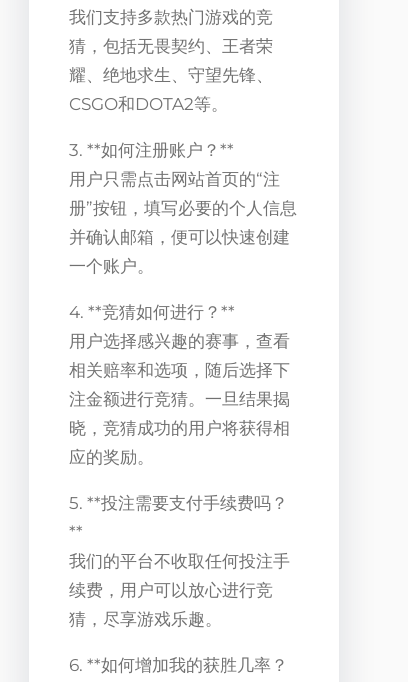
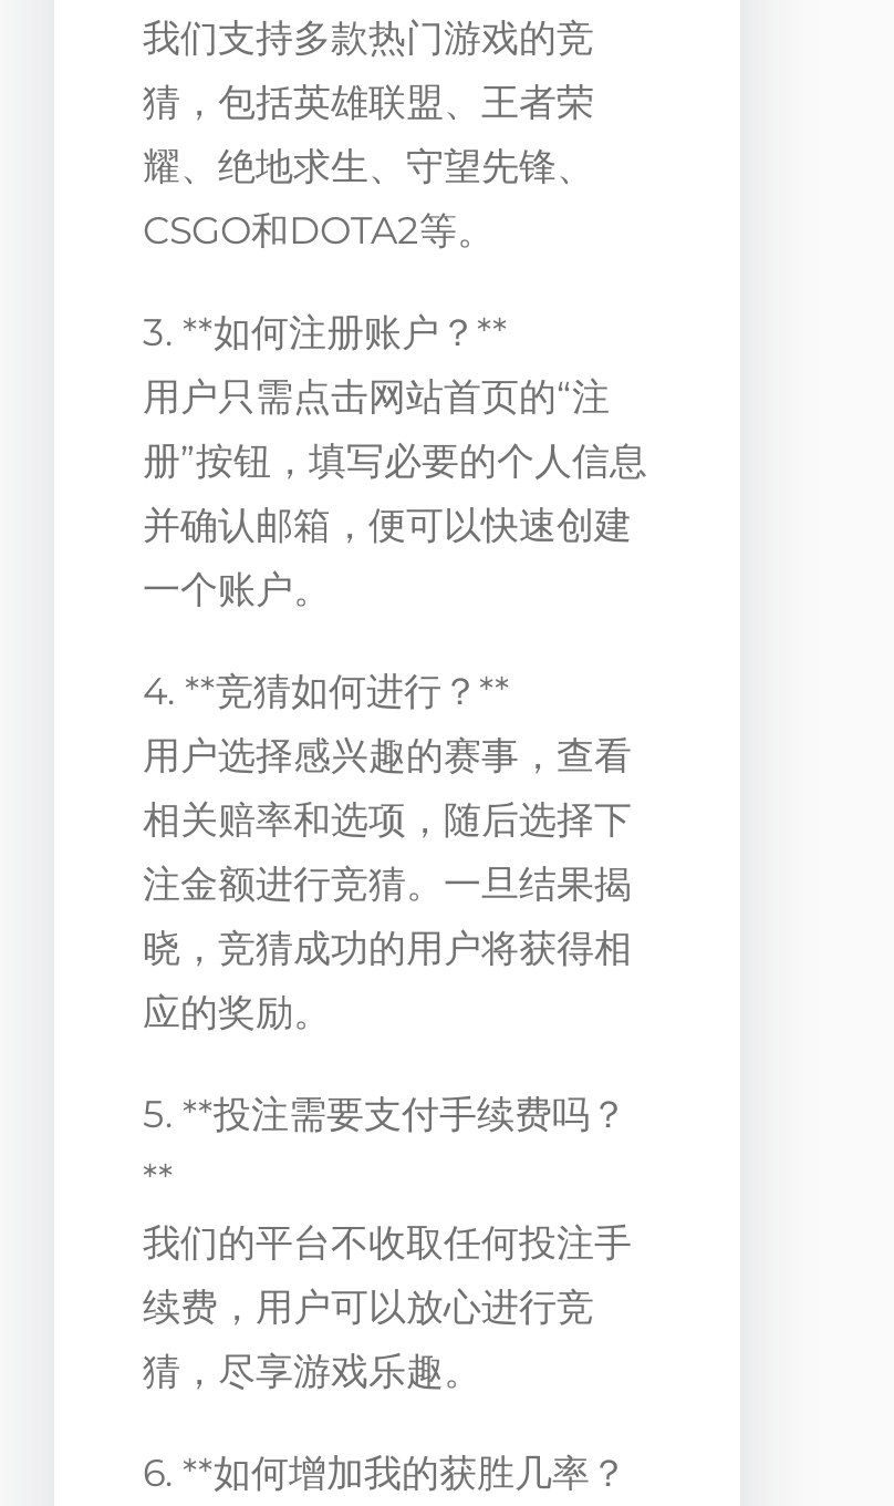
- 猜，包括无畏契约、王者荣
+ 猜，包括英雄联盟、王者荣
